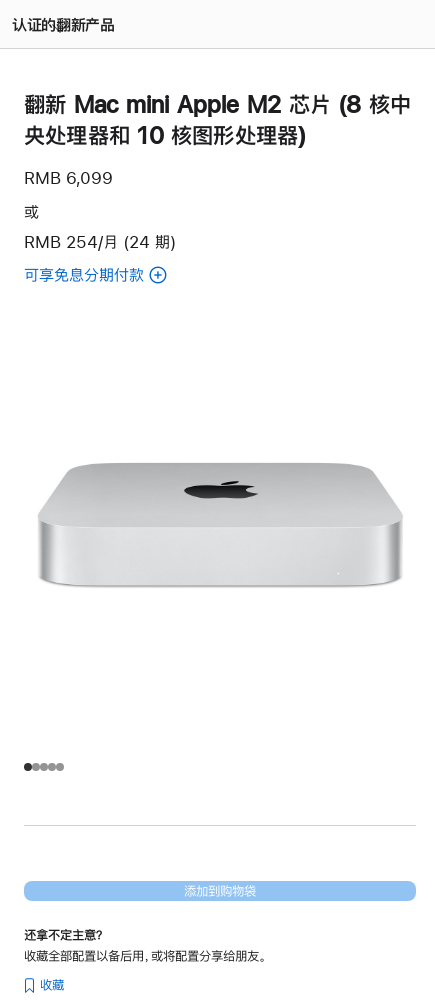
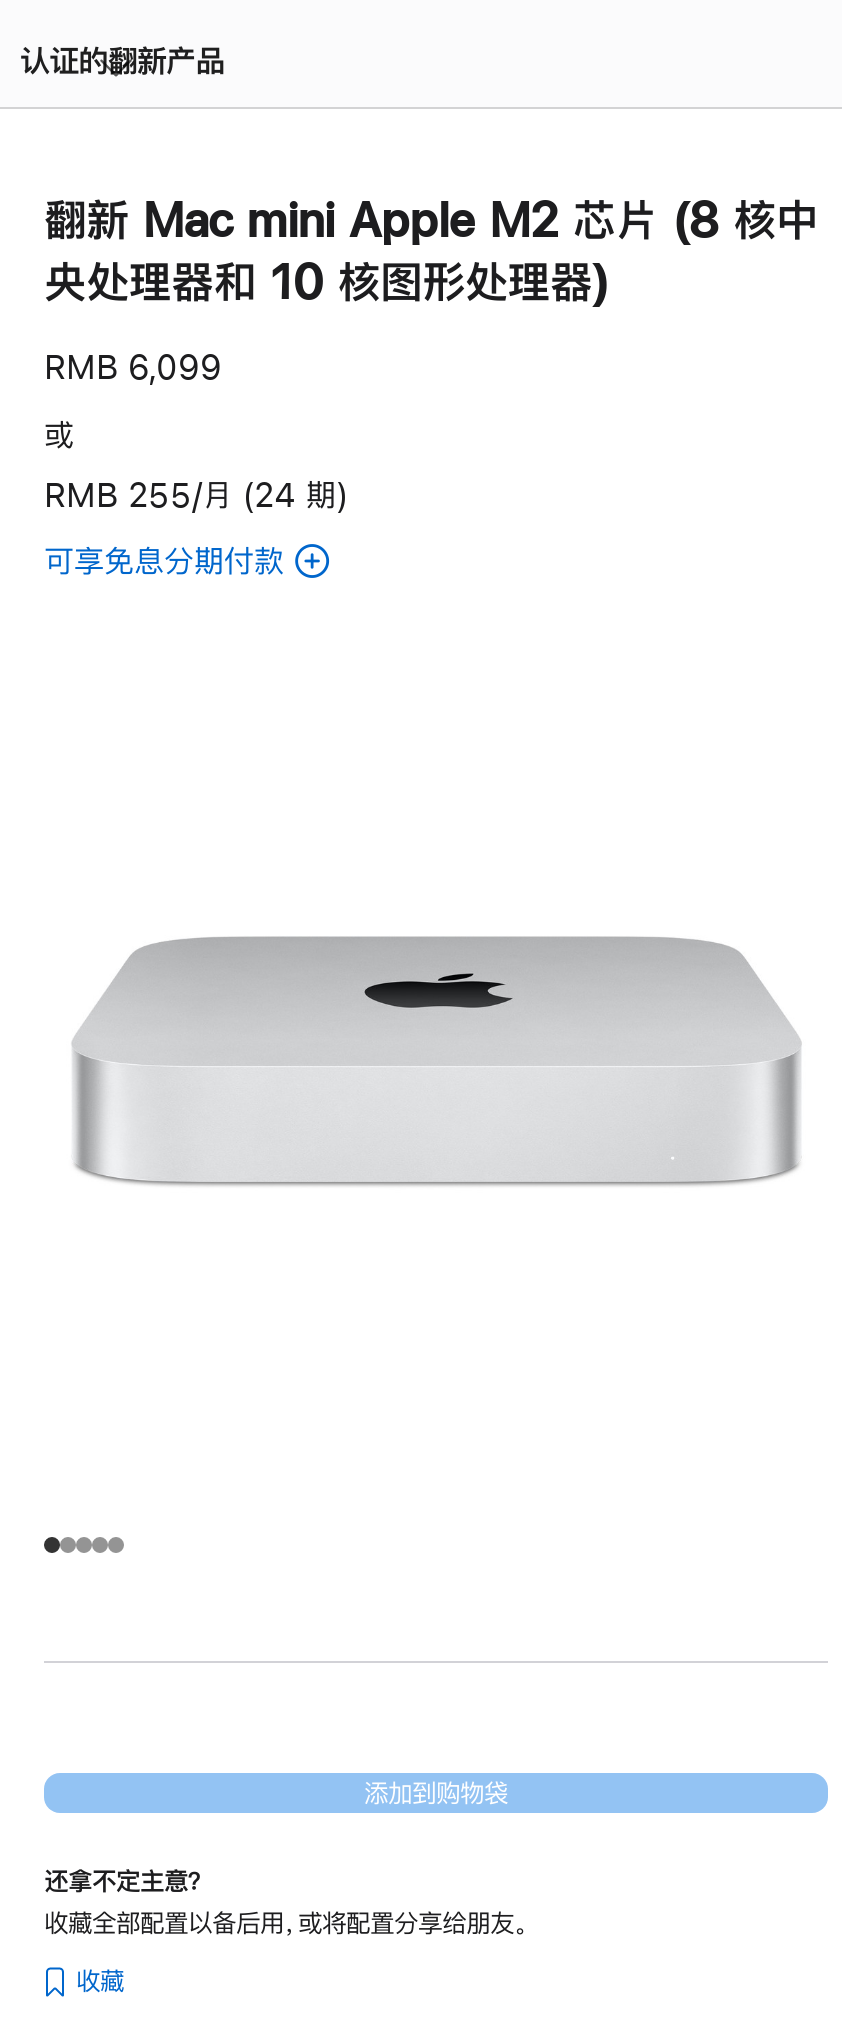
- RMB 254/月 (24 期)
+ RMB 255/月 (24 期)
